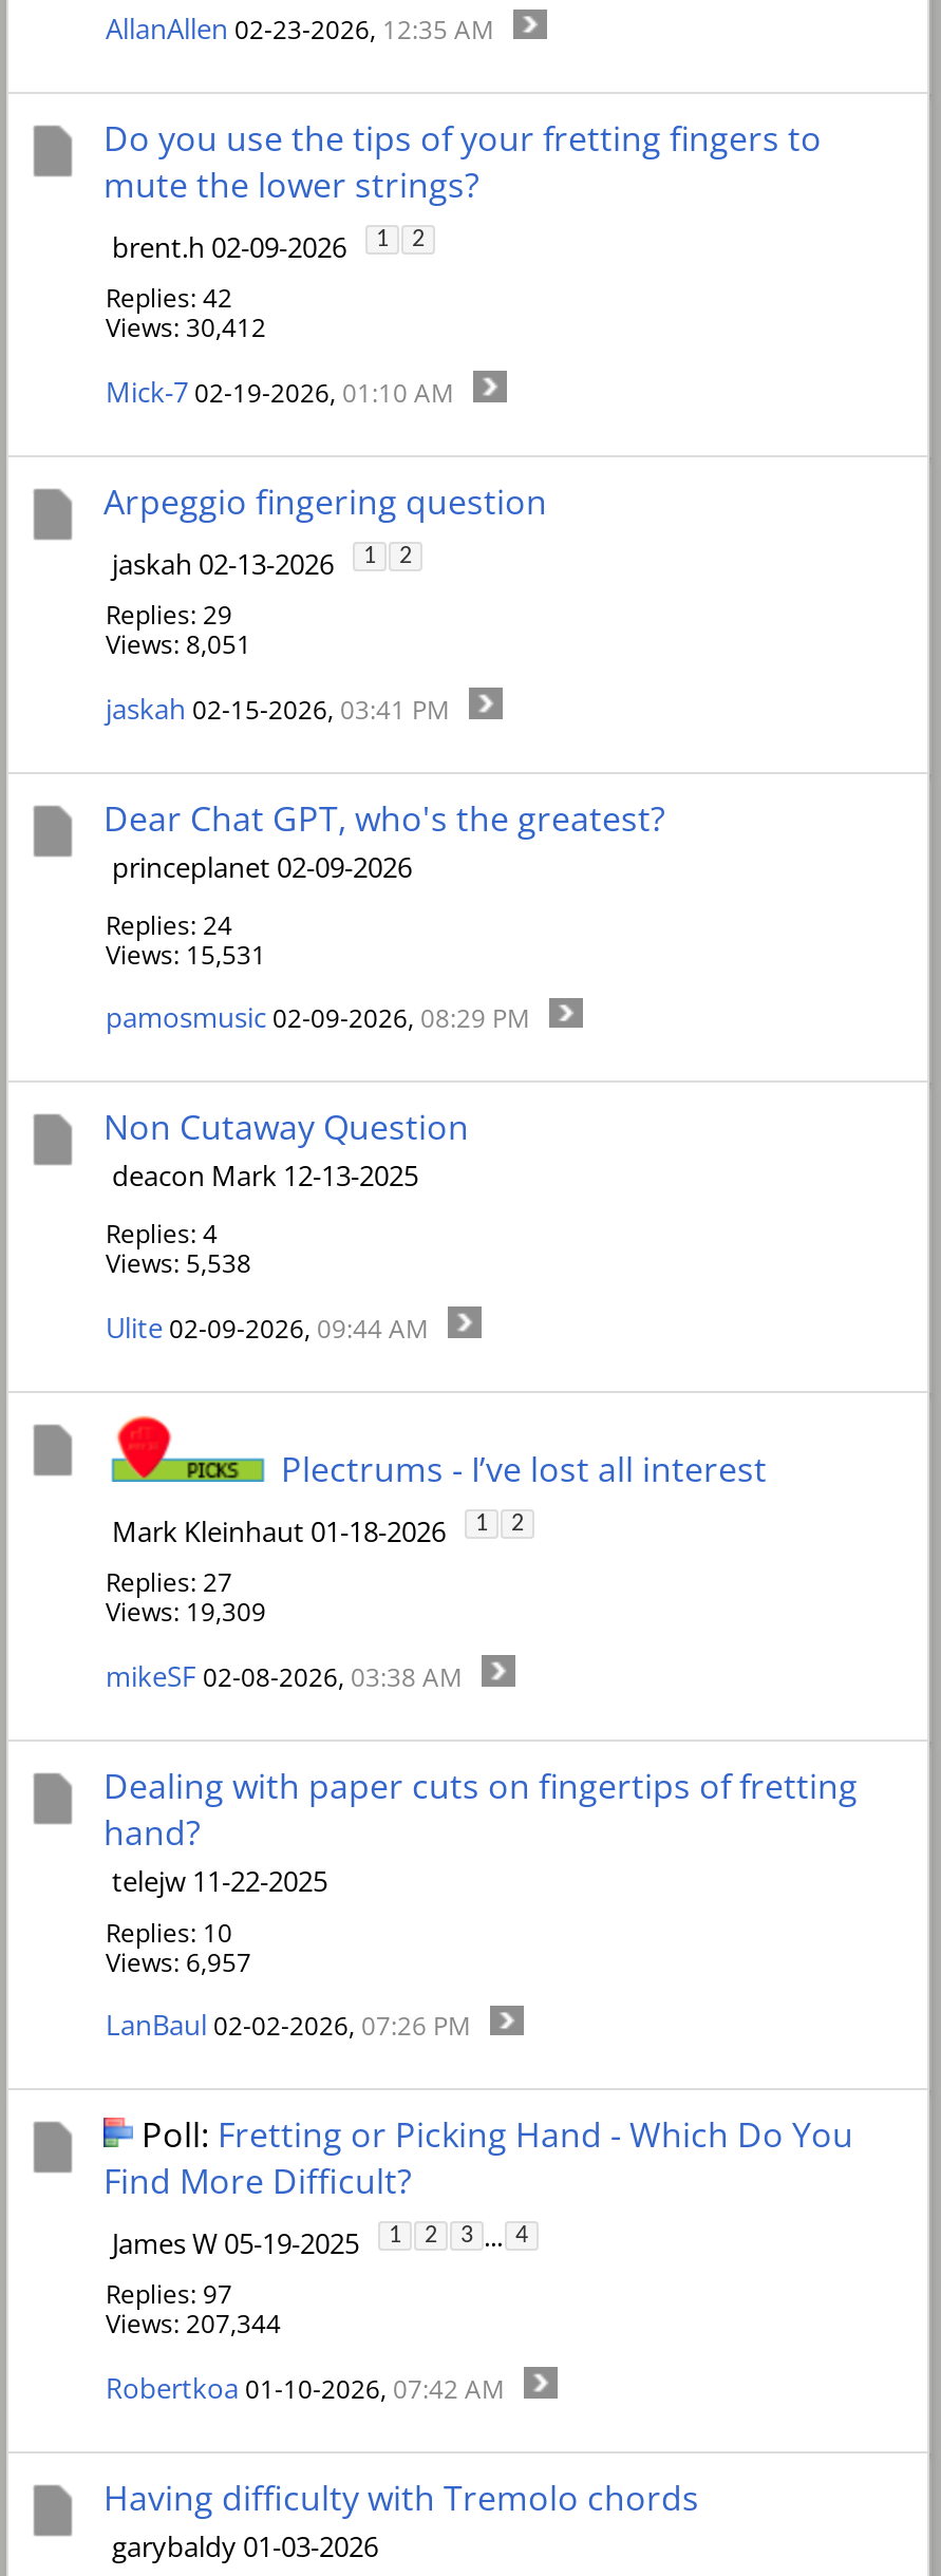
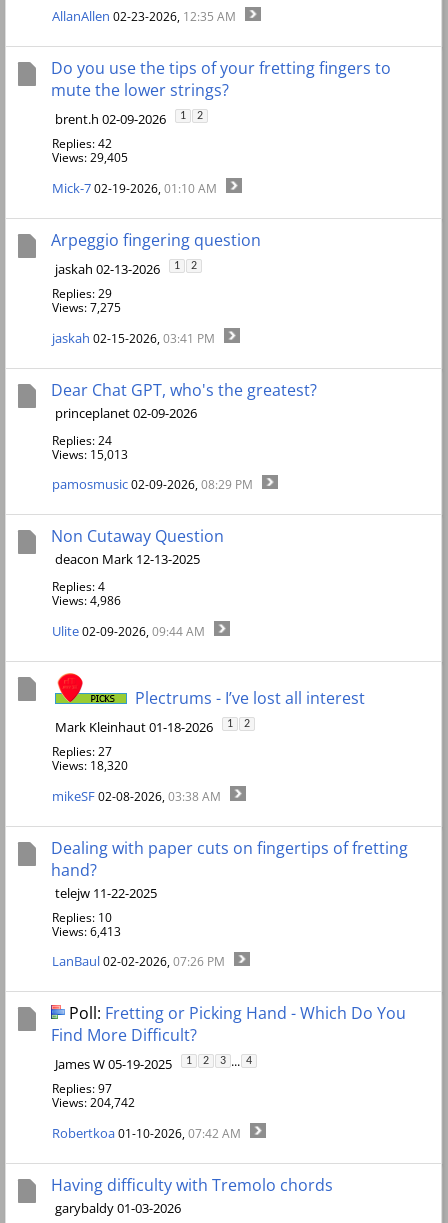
- Views: 30,412
+ Views: 29,405

- Views: 8,051
+ Views: 7,275

- Views: 15,531
+ Views: 15,013

- Views: 5,538
+ Views: 4,986

- Views: 19,309
+ Views: 18,320

- Views: 6,957
+ Views: 6,413

- Views: 207,344
+ Views: 204,742
